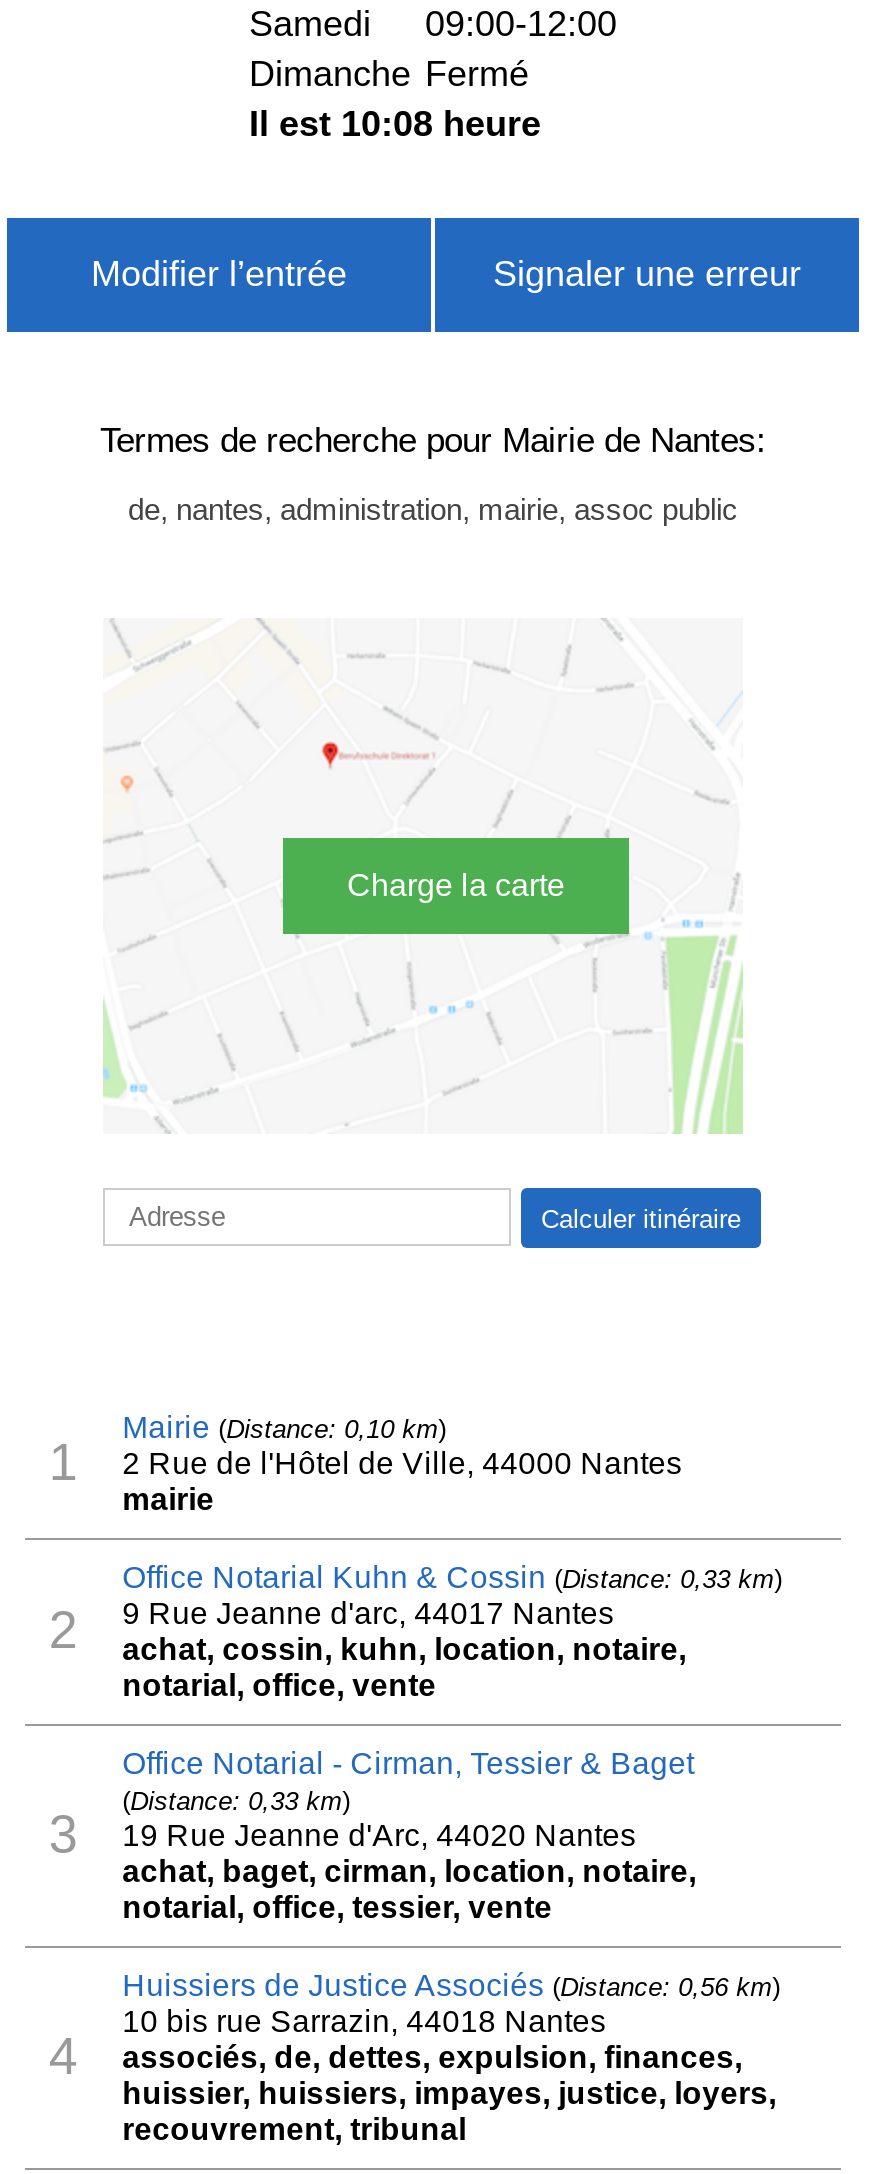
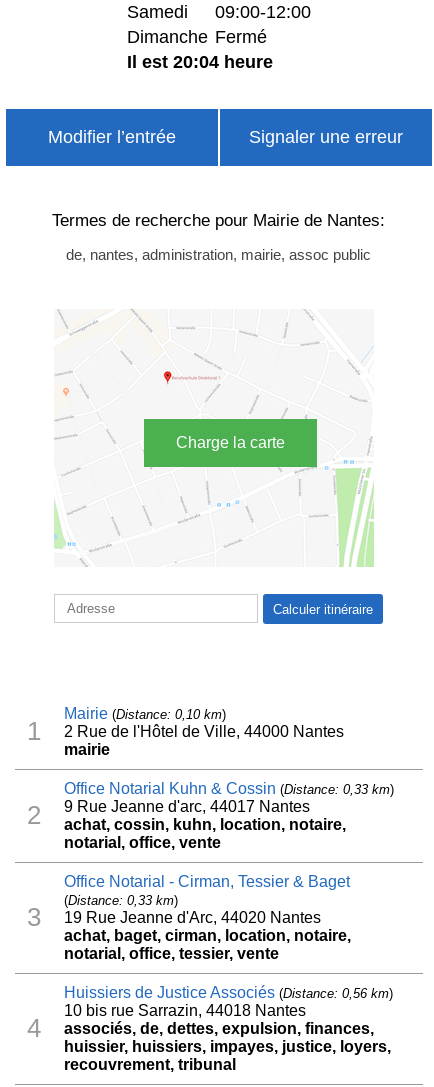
- Il est 10:08 heure
+ Il est 20:04 heure
